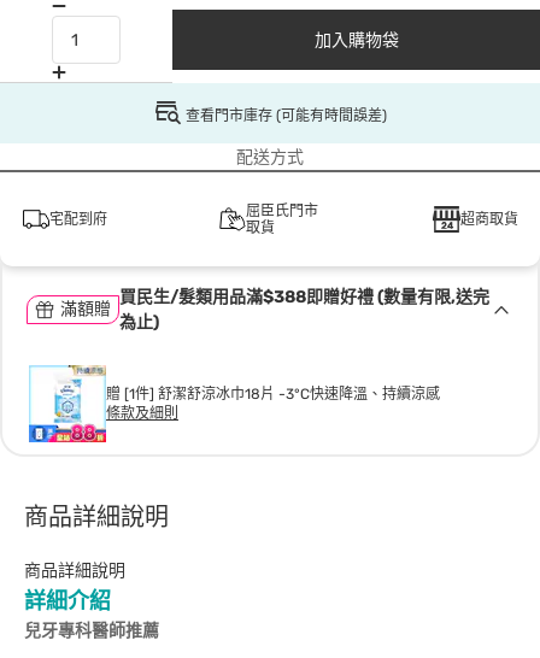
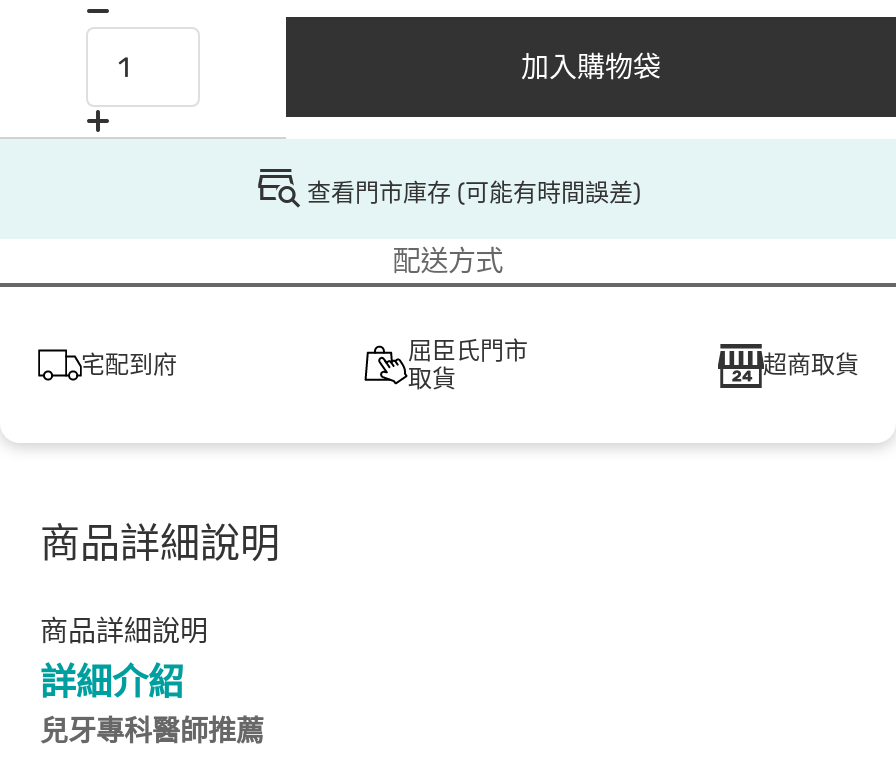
- 買民生/髮類用品滿$388即贈好禮 (數量有限,送完
- 為止)

- 滿額贈

- [image]
- 贈 [1件] 舒潔舒涼冰巾18片 -3°C快速降溫、持續涼感
- 條款及細則
